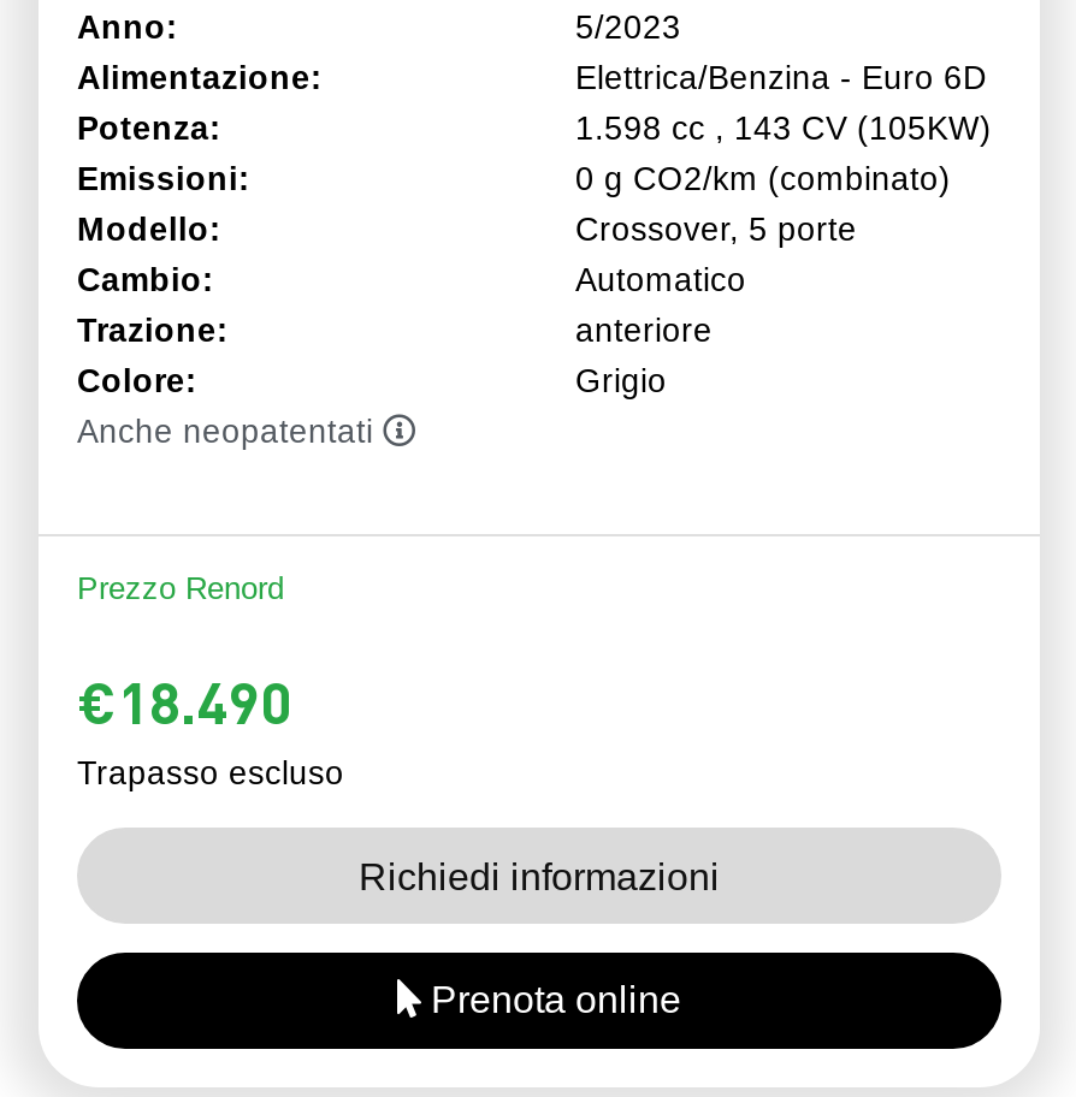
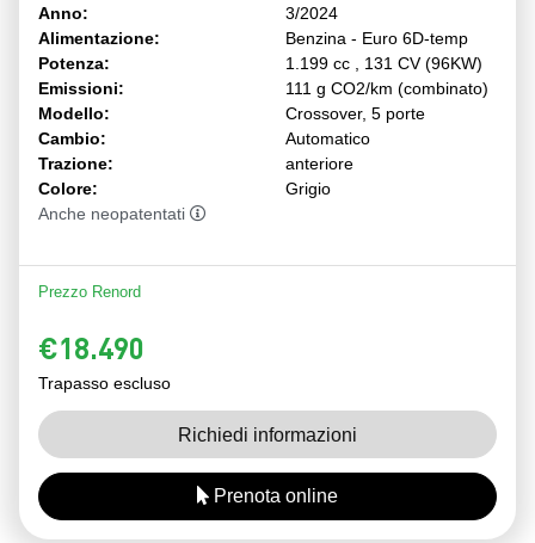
- 5/2023
+ 3/2024

- Elettrica/Benzina - Euro 6D
+ Benzina - Euro 6D-temp

- 1.598 cc , 143 CV (105KW)
+ 1.199 cc , 131 CV (96KW)

- 0 g CO2/km (combinato)
+ 111 g CO2/km (combinato)
